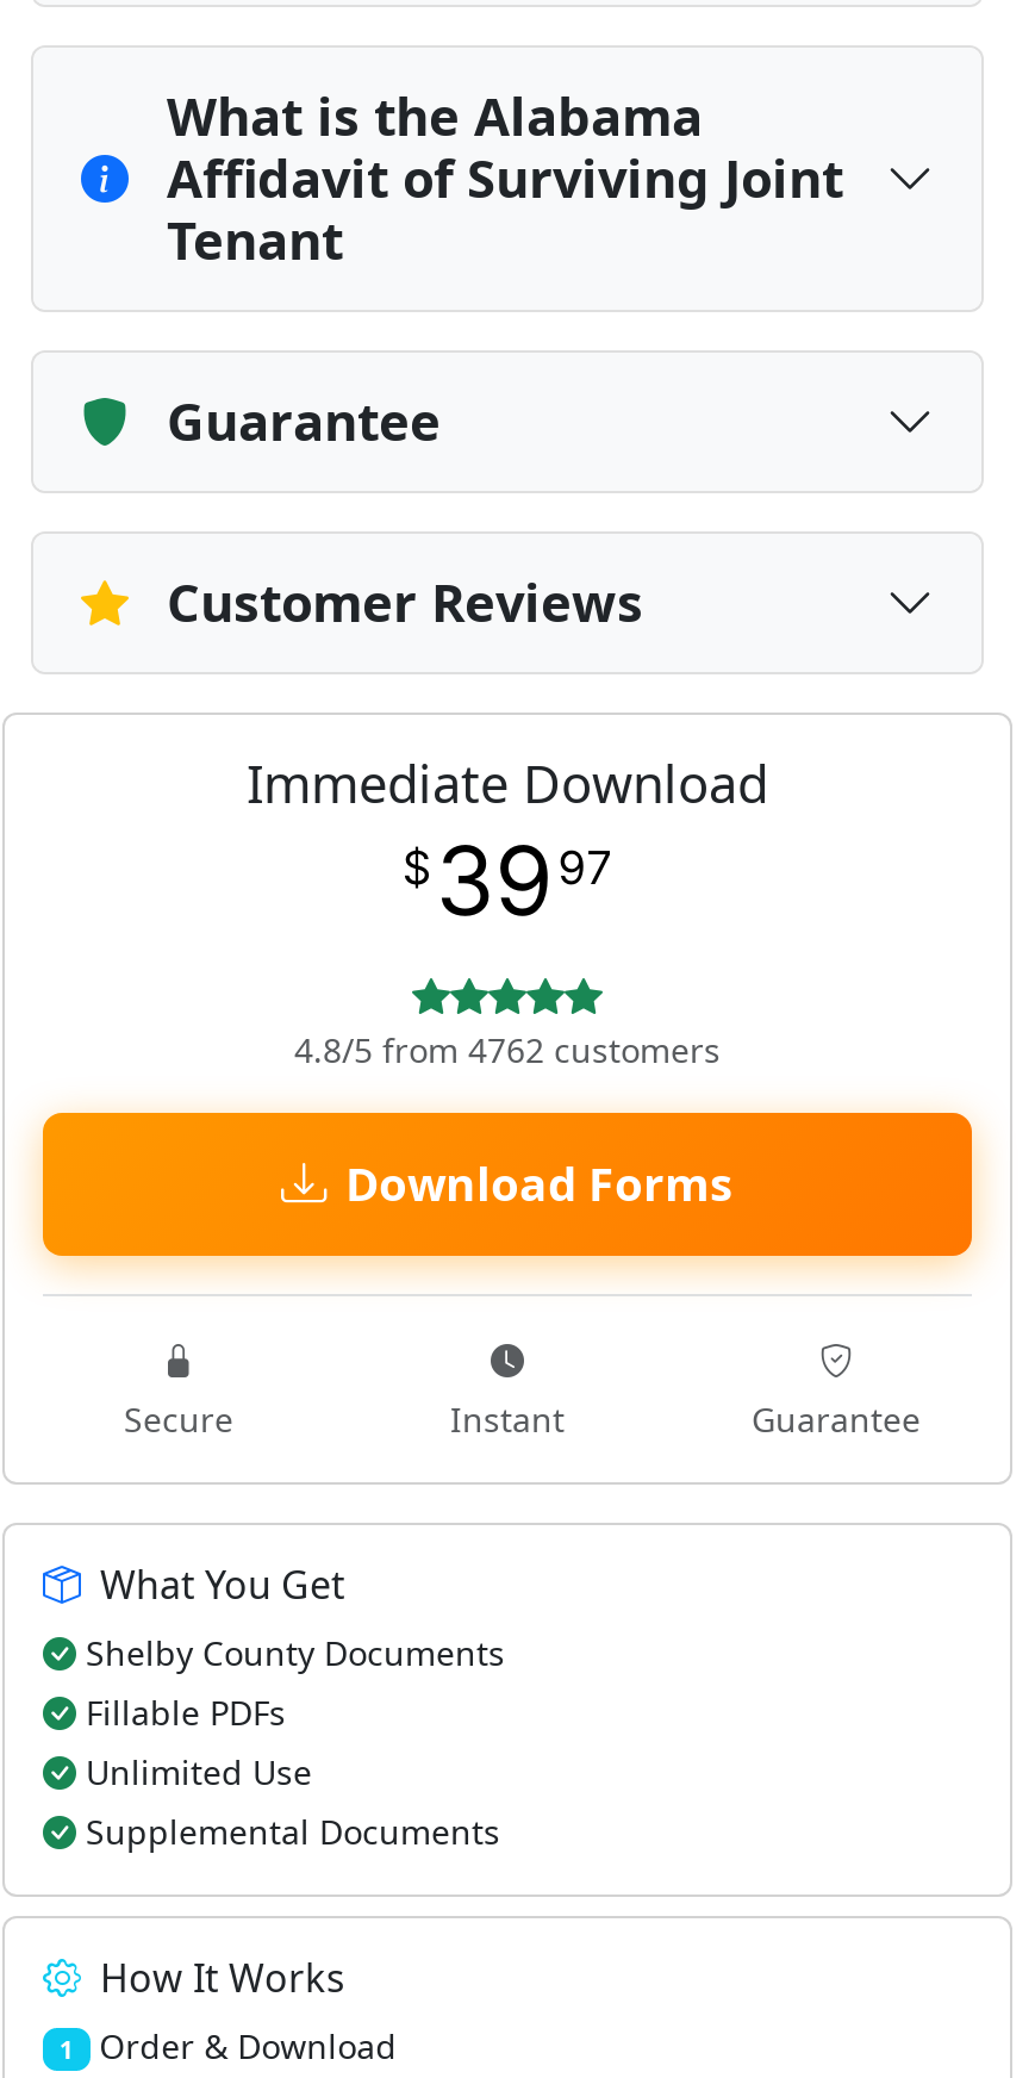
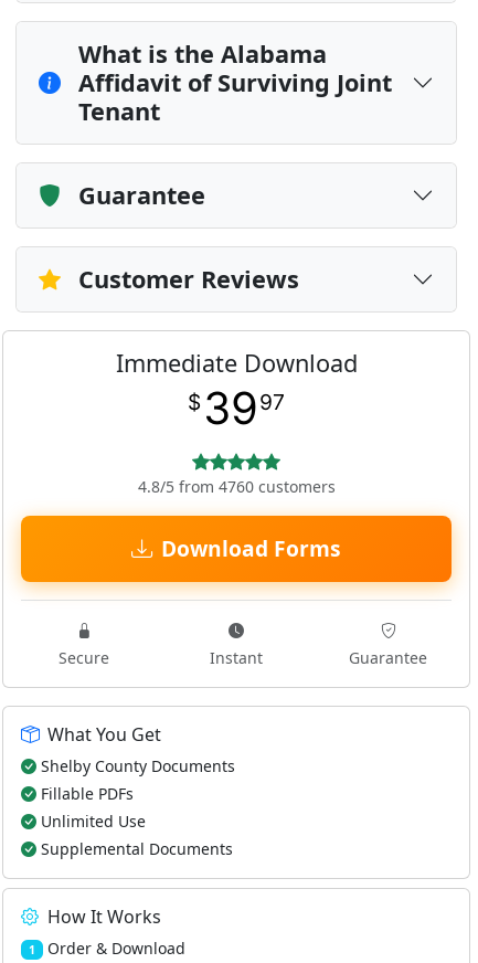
- 4.8/5 from 4762 customers
+ 4.8/5 from 4760 customers
